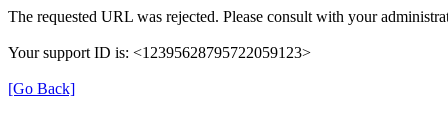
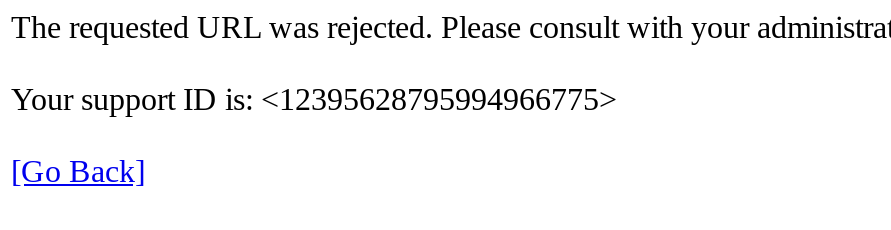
- Your support ID is: <12395628795722059123>
+ Your support ID is: <12395628795994966775>
